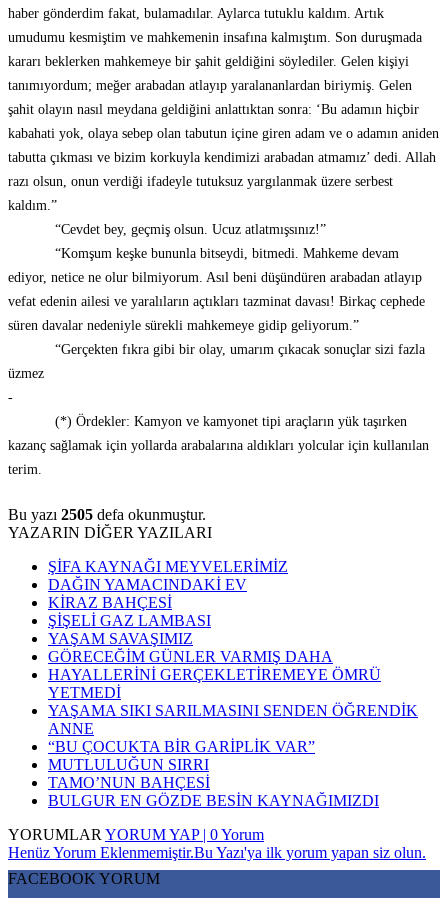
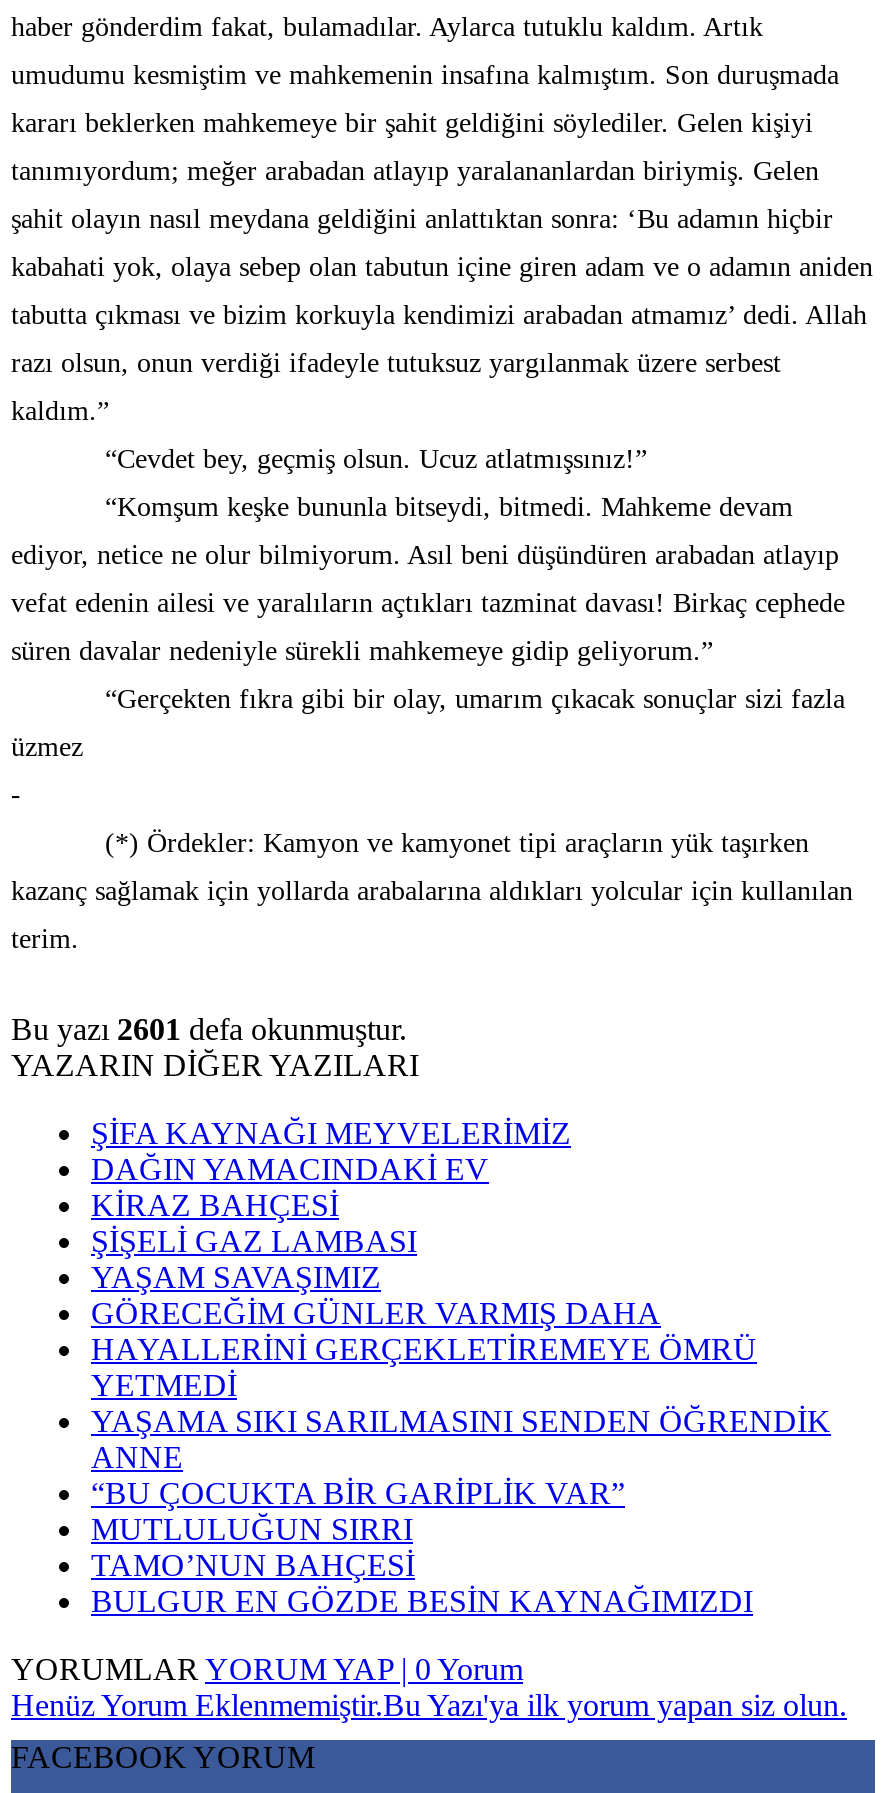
- Bu yazı 2505 defa okunmuştur.
+ Bu yazı 2601 defa okunmuştur.
